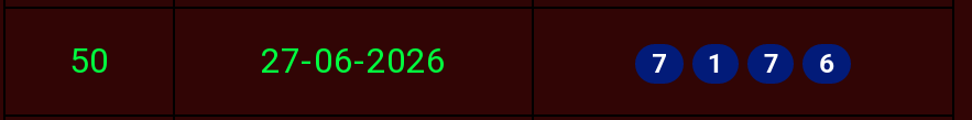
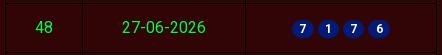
- 50
+ 48
